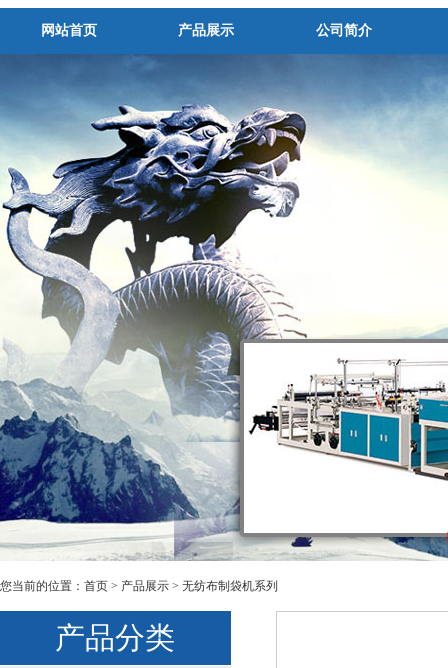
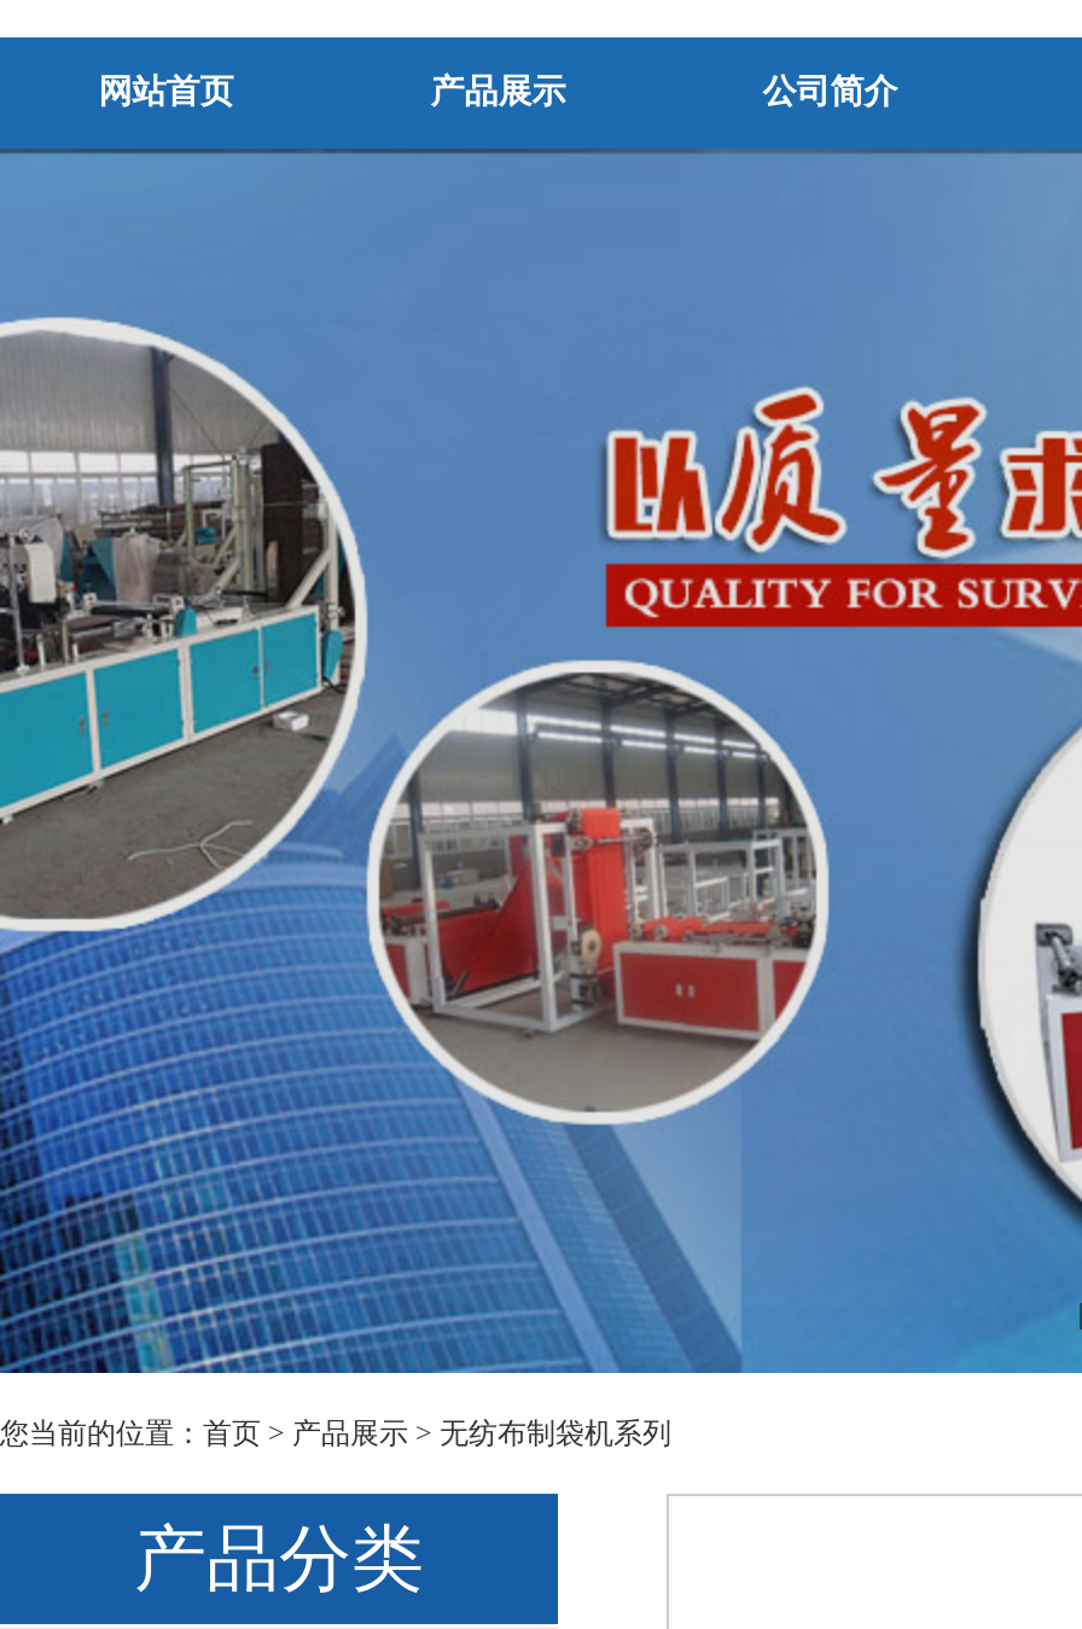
- [image]
+ [image]
